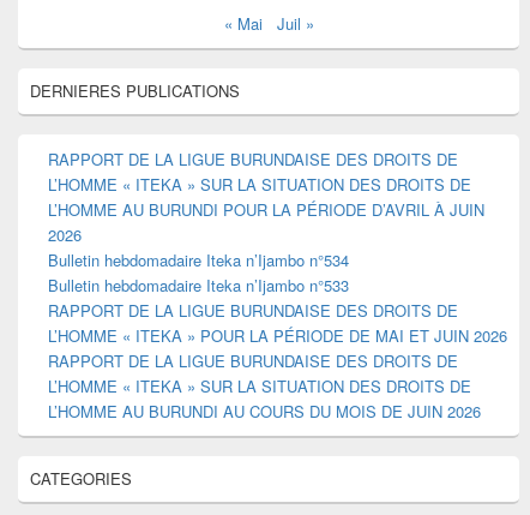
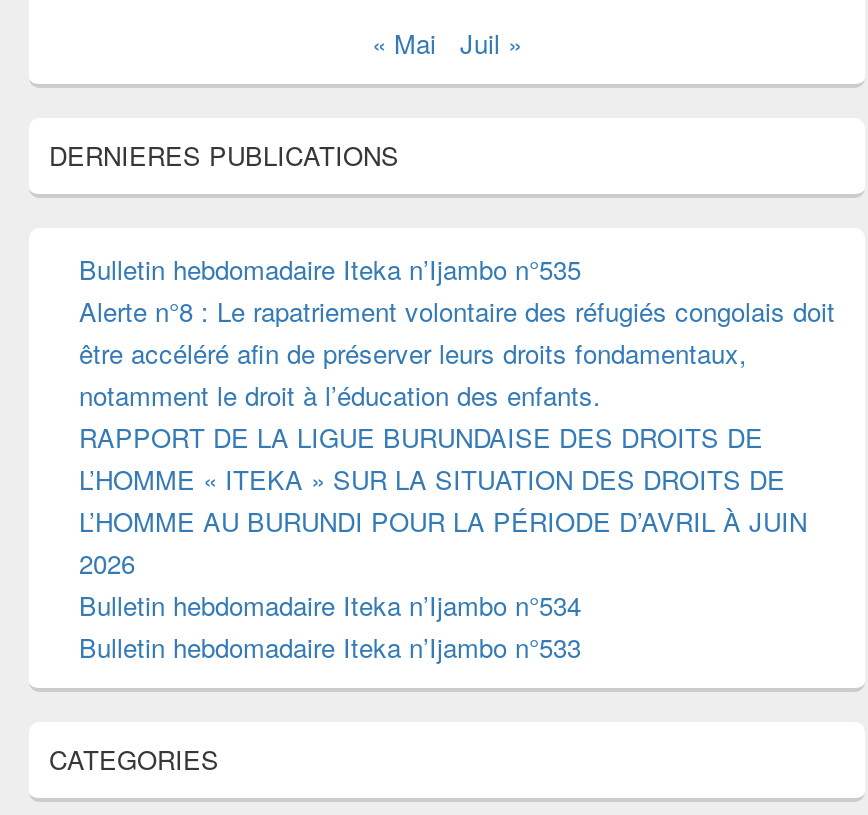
+ Bulletin hebdomadaire Iteka n’Ijambo n°535
+ Alerte n°8 : Le rapatriement volontaire des réfugiés congolais doit
+ être accéléré afin de préserver leurs droits fondamentaux,
+ notamment le droit à l’éducation des enfants.

moved down: RAPPORT DE LA LIGUE BURUNDAISE DES DROITS DE | L’HOMME « ITEKA » SUR LA SITUATION DES DROITS DE | L’HOMME AU BURUNDI POUR LA PÉRIODE D’AVRIL À JUIN | 2026 | Bulletin hebdomadaire Iteka n’Ijambo n°534 | Bulletin hebdomadaire Iteka n’Ijambo n°533

- RAPPORT DE LA LIGUE BURUNDAISE DES DROITS DE
- L’HOMME « ITEKA » POUR LA PÉRIODE DE MAI ET JUIN 2026
- RAPPORT DE LA LIGUE BURUNDAISE DES DROITS DE
- L’HOMME « ITEKA » SUR LA SITUATION DES DROITS DE
- L’HOMME AU BURUNDI AU COURS DU MOIS DE JUIN 2026
